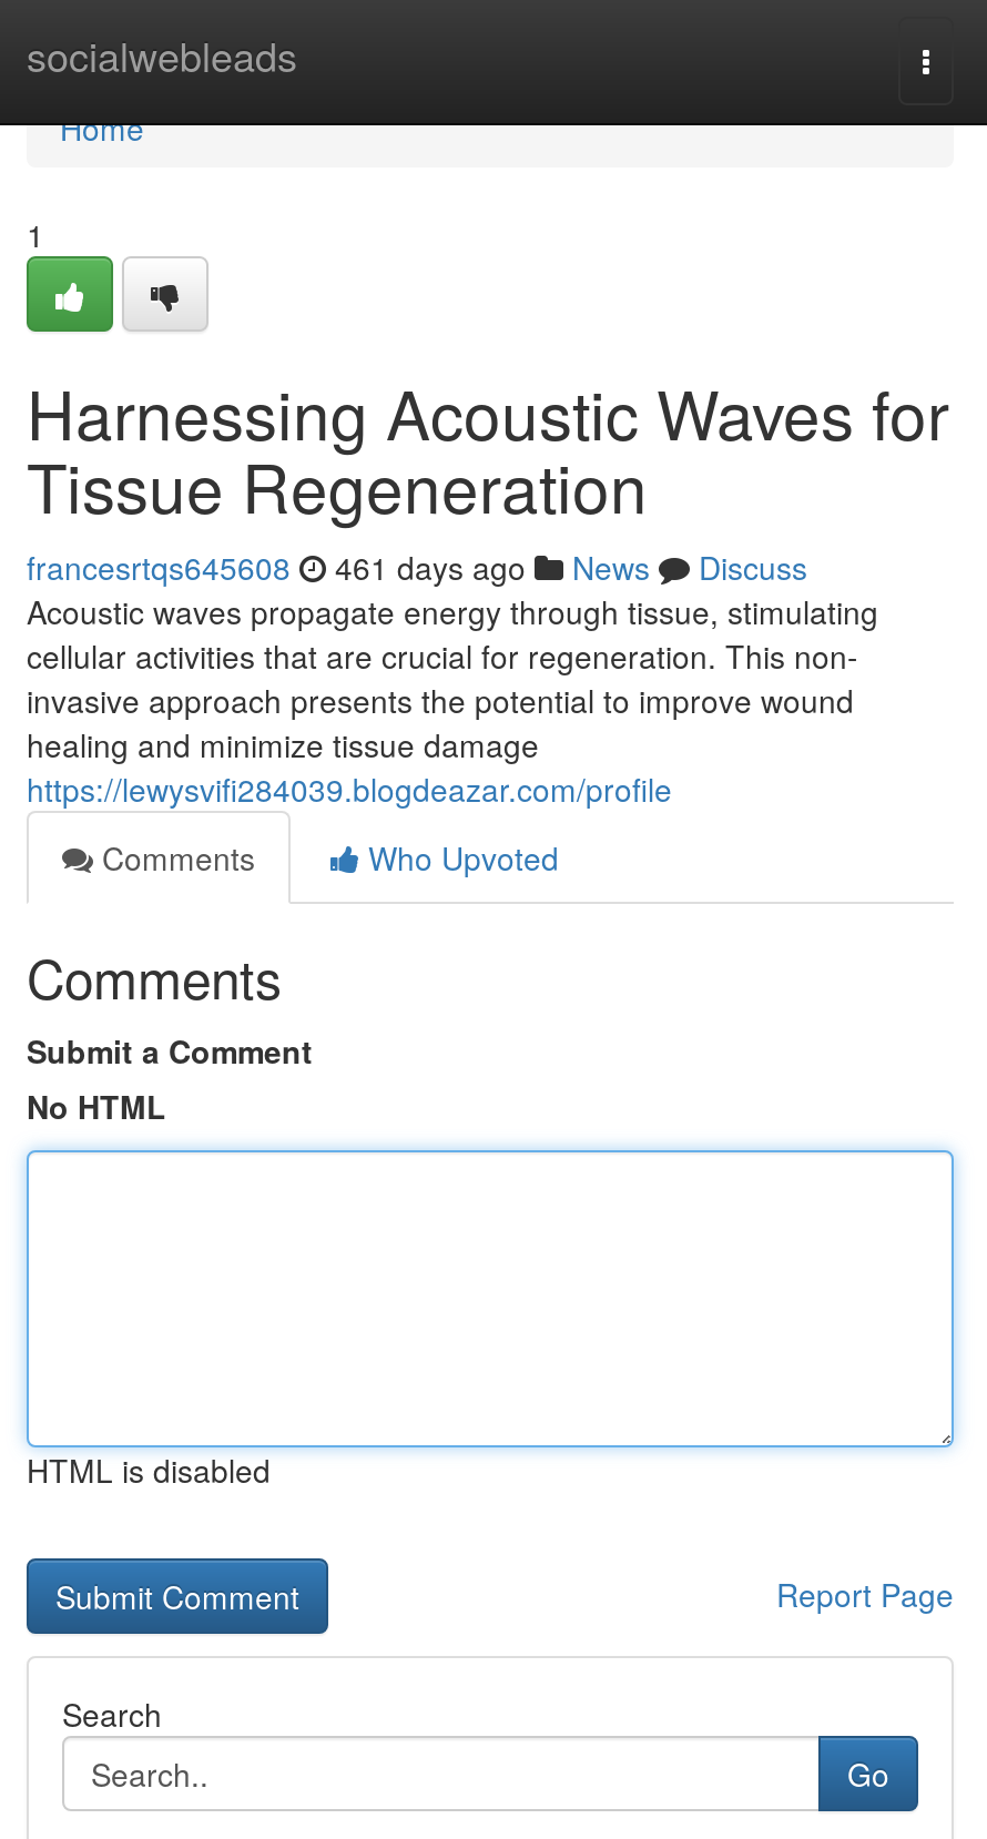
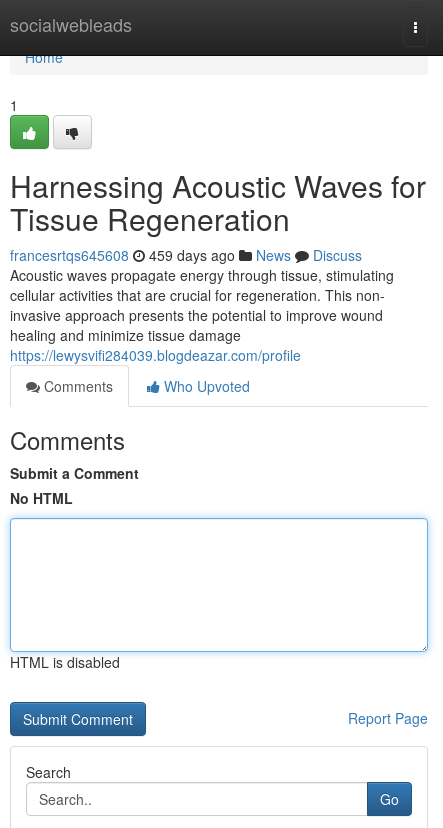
- francesrtqs645608 461 days ago News Discuss
+ francesrtqs645608 459 days ago News Discuss
